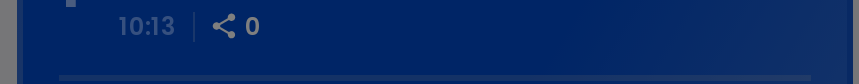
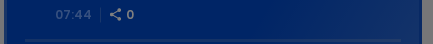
- 10:13 0
+ 07:44 0
